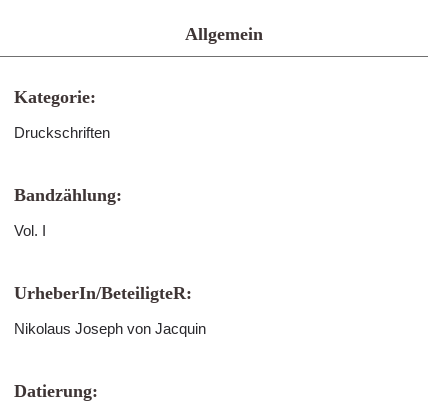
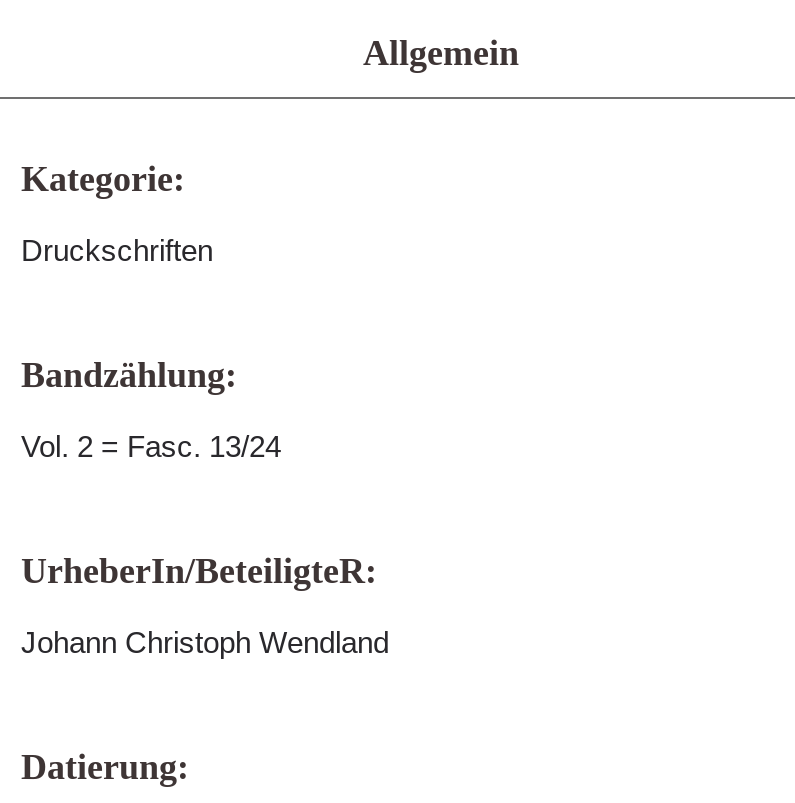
- Vol. I
+ Vol. 2 = Fasc. 13/24

- Nikolaus Joseph von Jacquin
+ Johann Christoph Wendland
